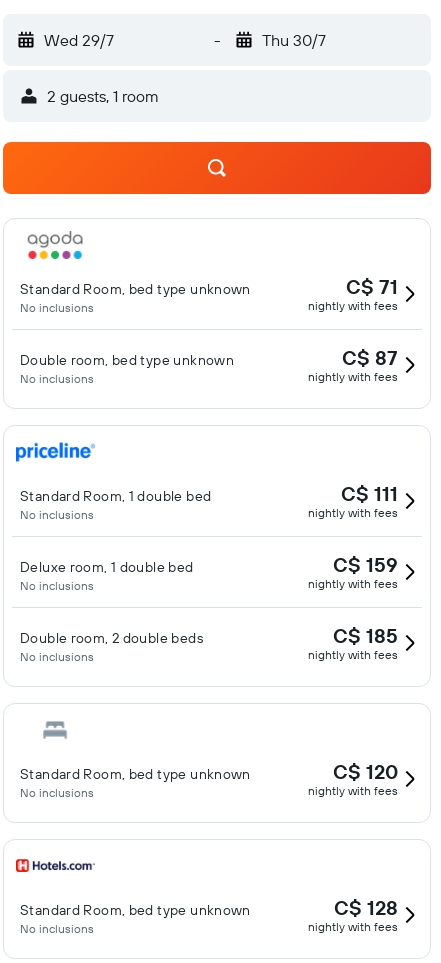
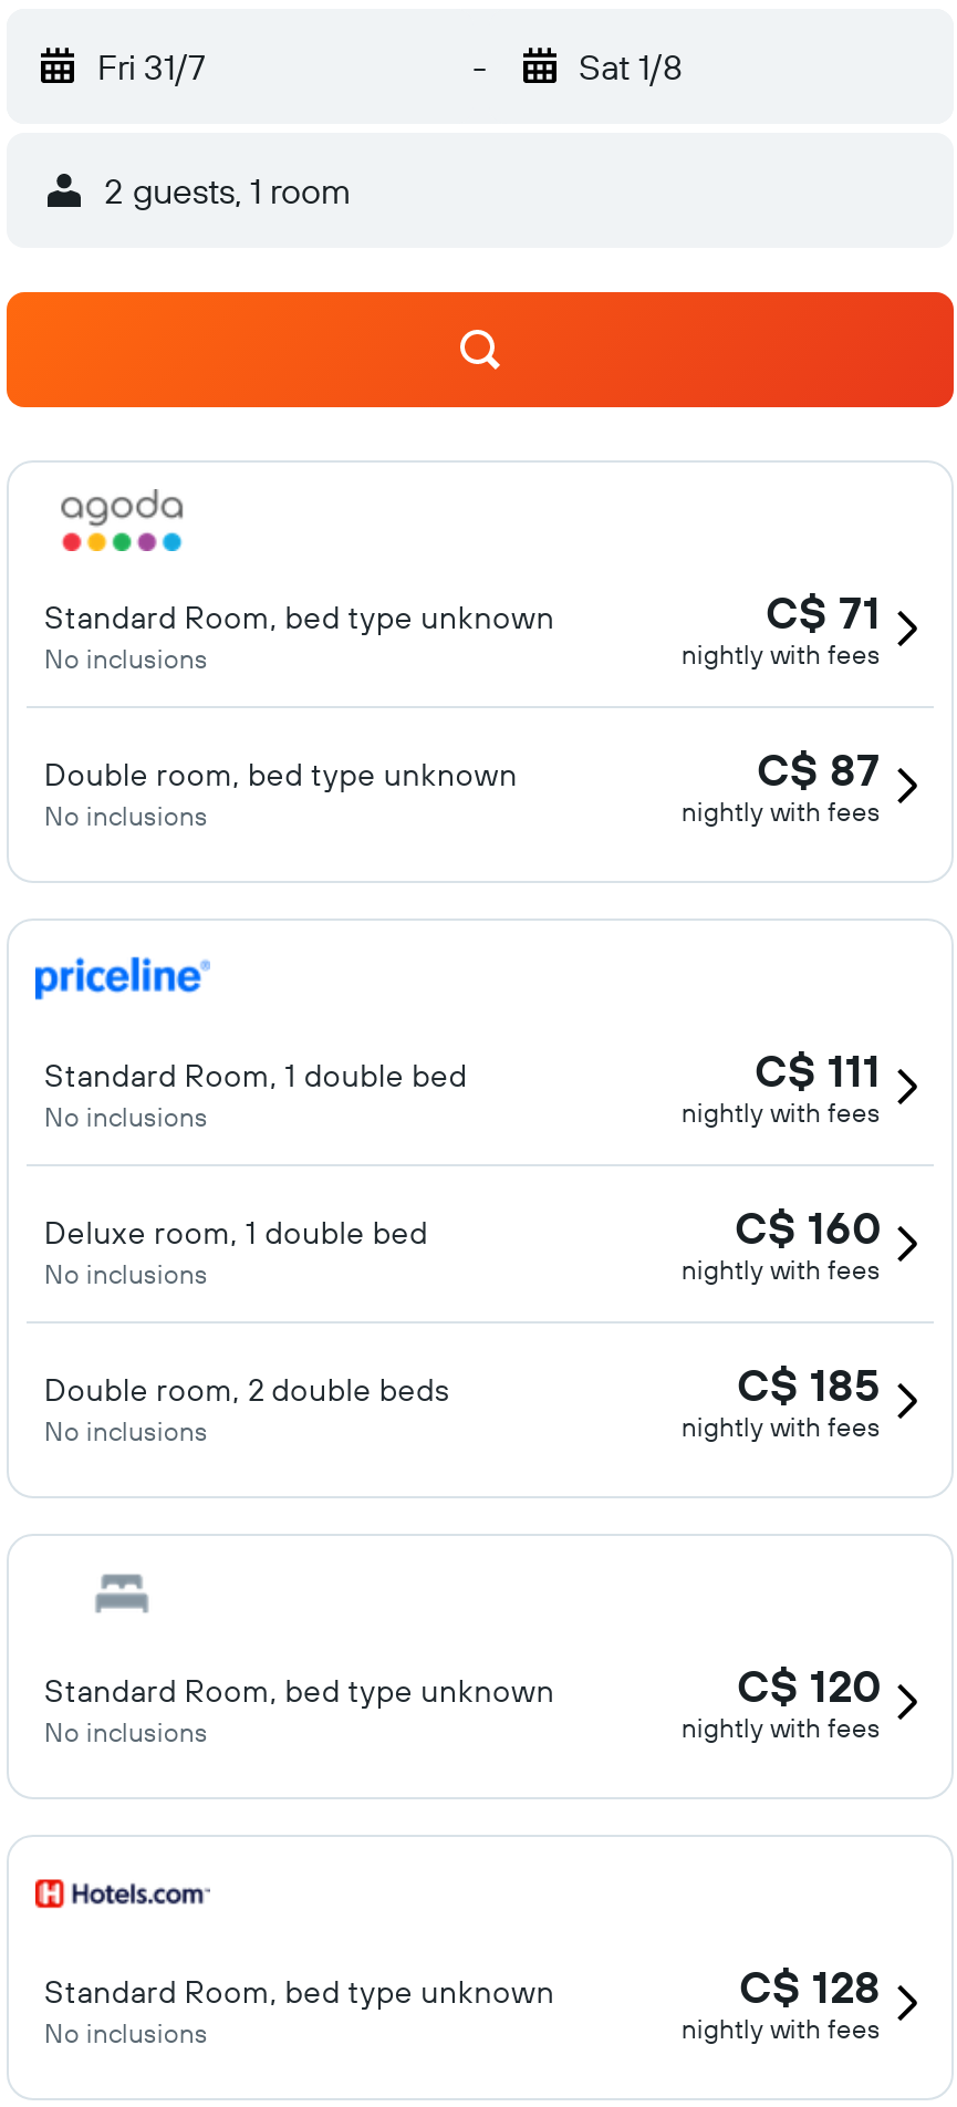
- Wed 29/7
+ Fri 31/7

- Thu 30/7
+ Sat 1/8

- C$ 159
+ C$ 160
